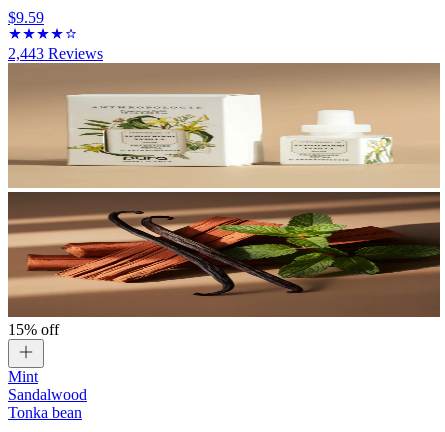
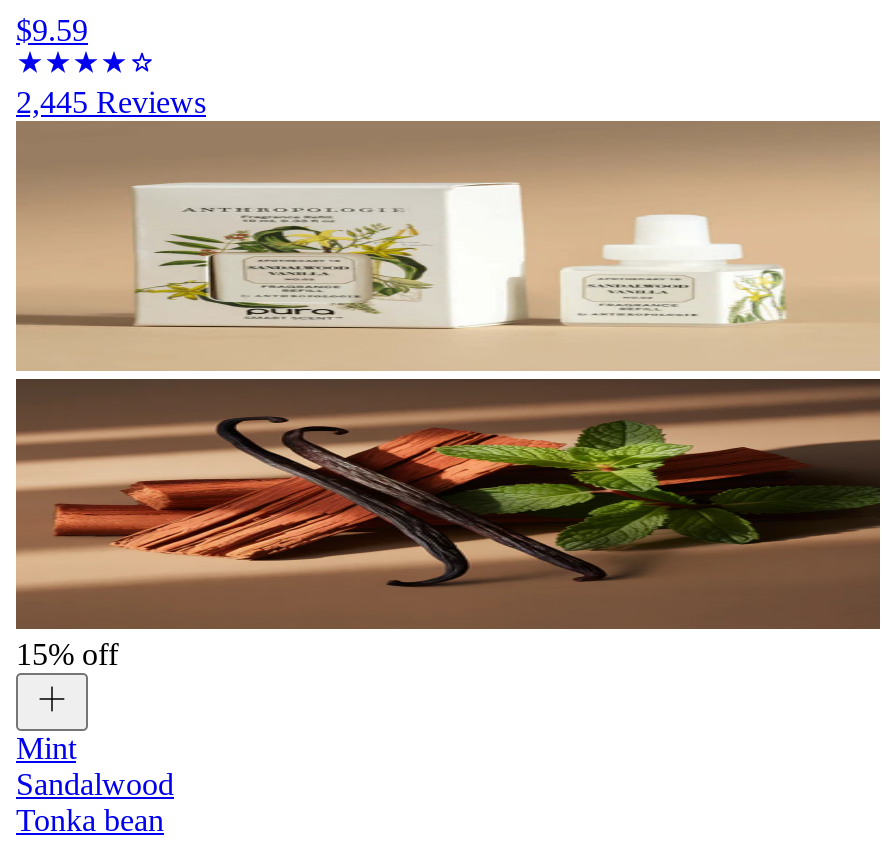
- 2,443 Reviews
+ 2,445 Reviews
